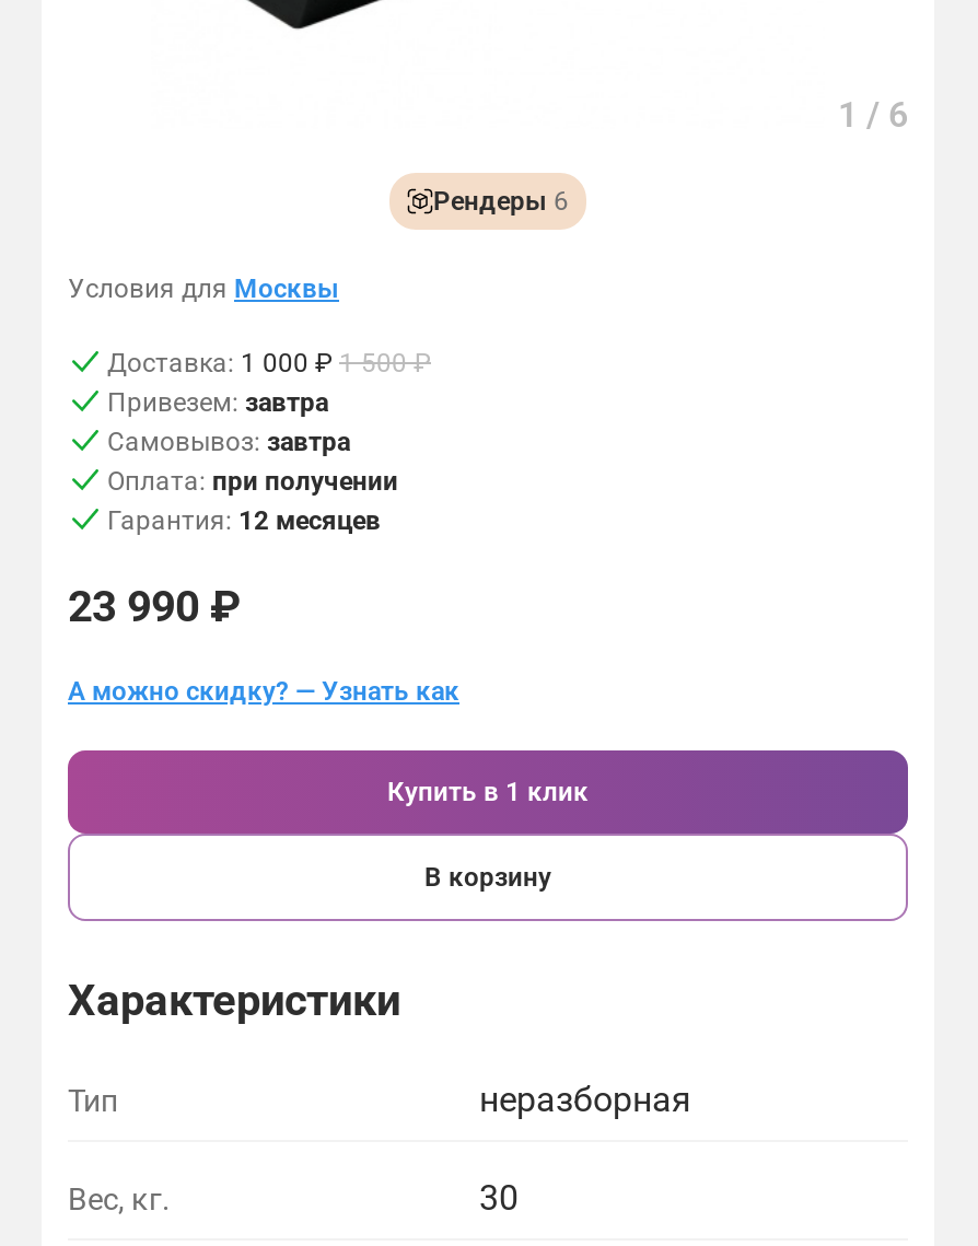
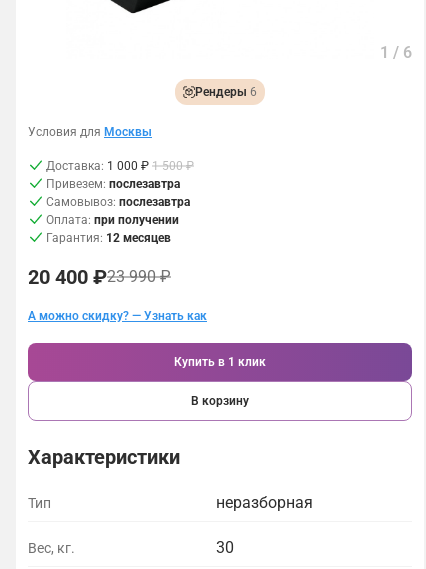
- Привезем: завтра
+ Привезем: послезавтра

- Самовывоз: завтра
+ Самовывоз: послезавтра

- 23 990 ₽
+ 20 400 ₽23 990 ₽
